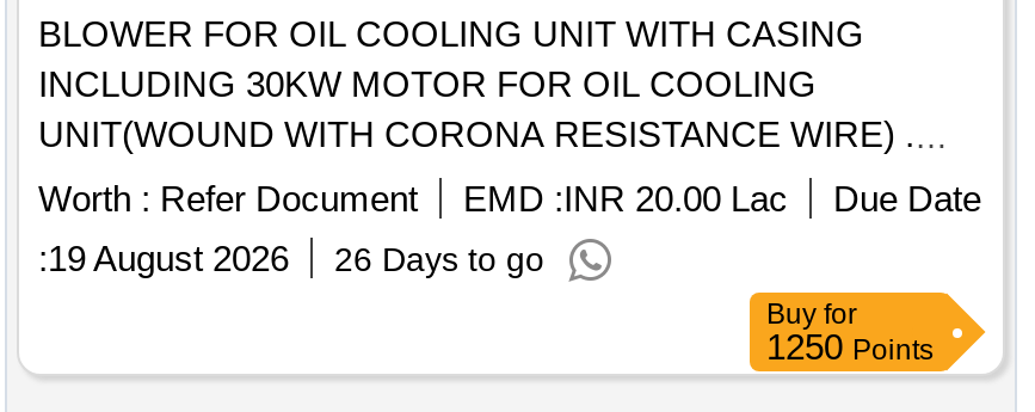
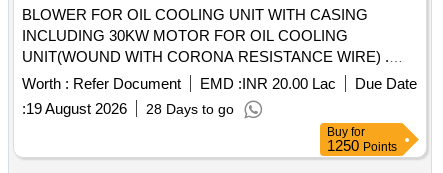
- :19 August 2026 26 Days to go
+ :19 August 2026 28 Days to go
